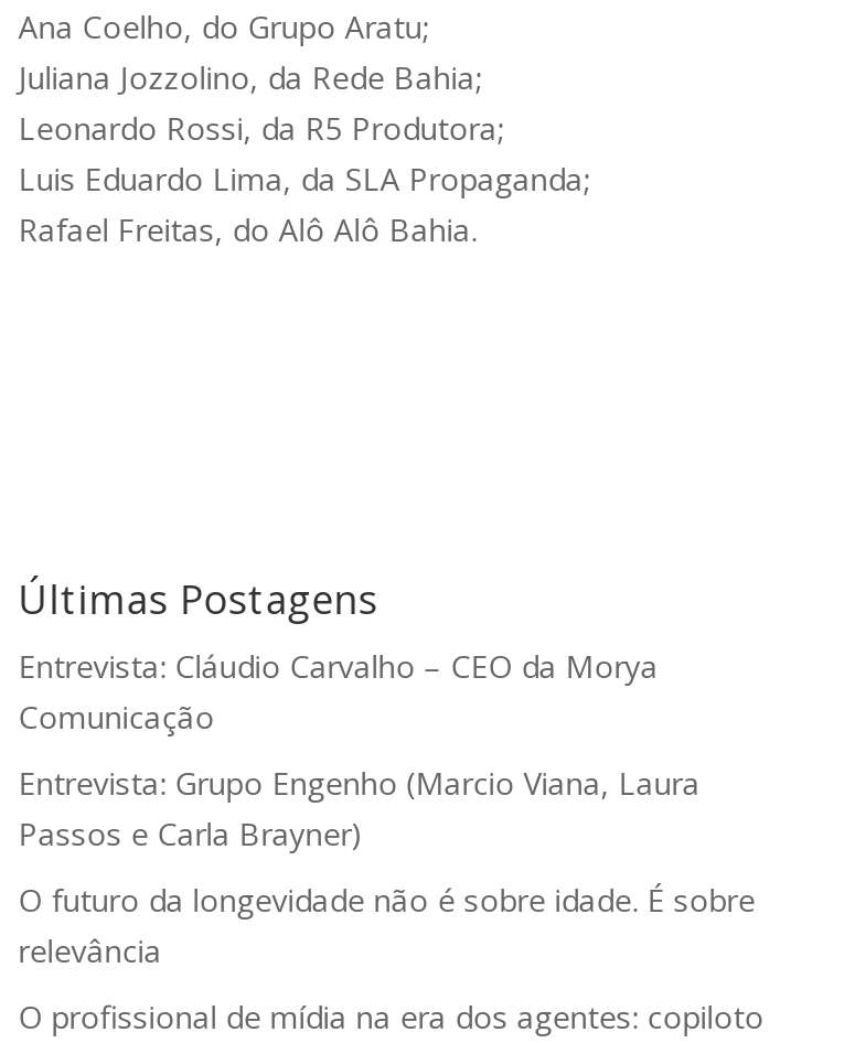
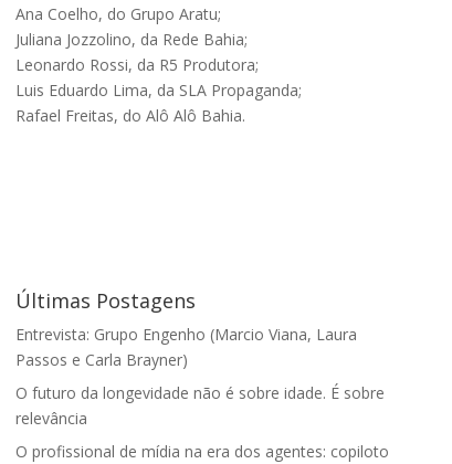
- Entrevista: Cláudio Carvalho – CEO da Morya
- Comunicação
